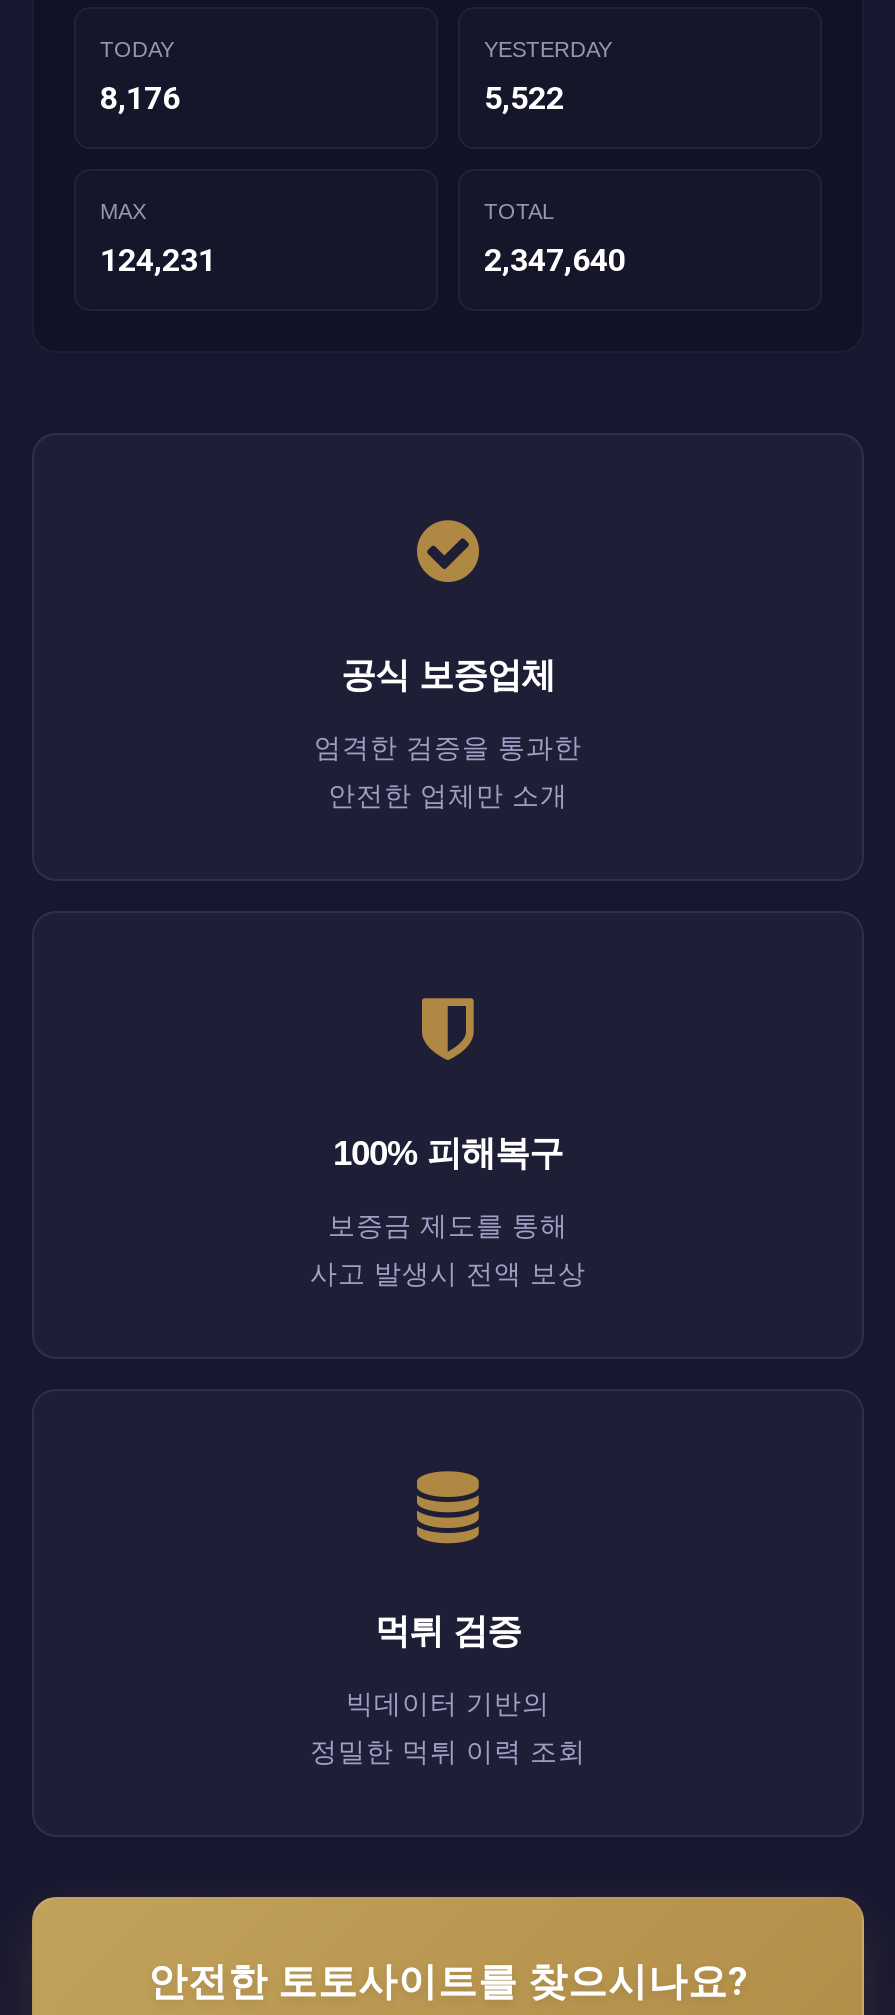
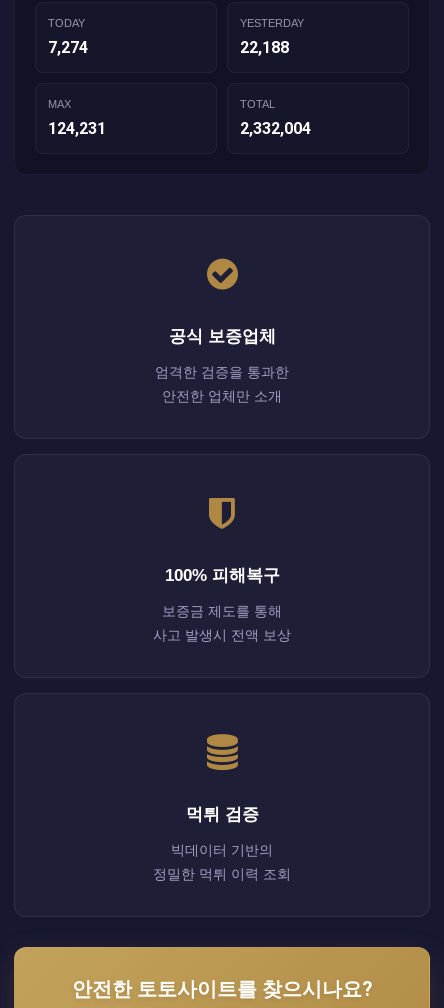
- 8,176
+ 7,274

- 5,522
+ 22,188

- 2,347,640
+ 2,332,004
